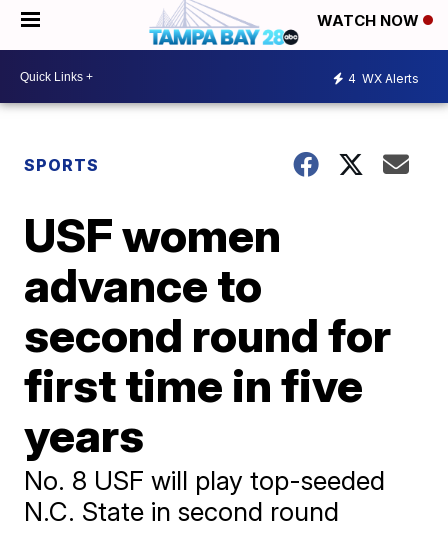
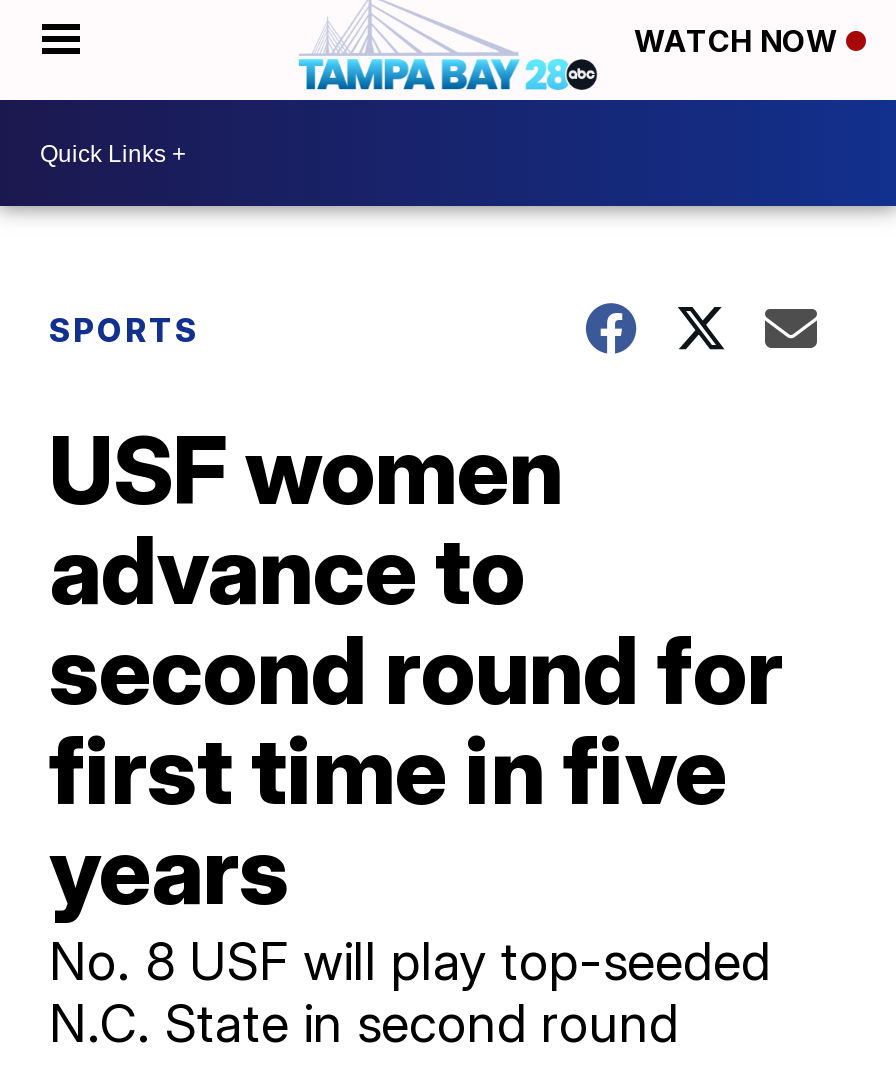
- 4 WX Alerts
